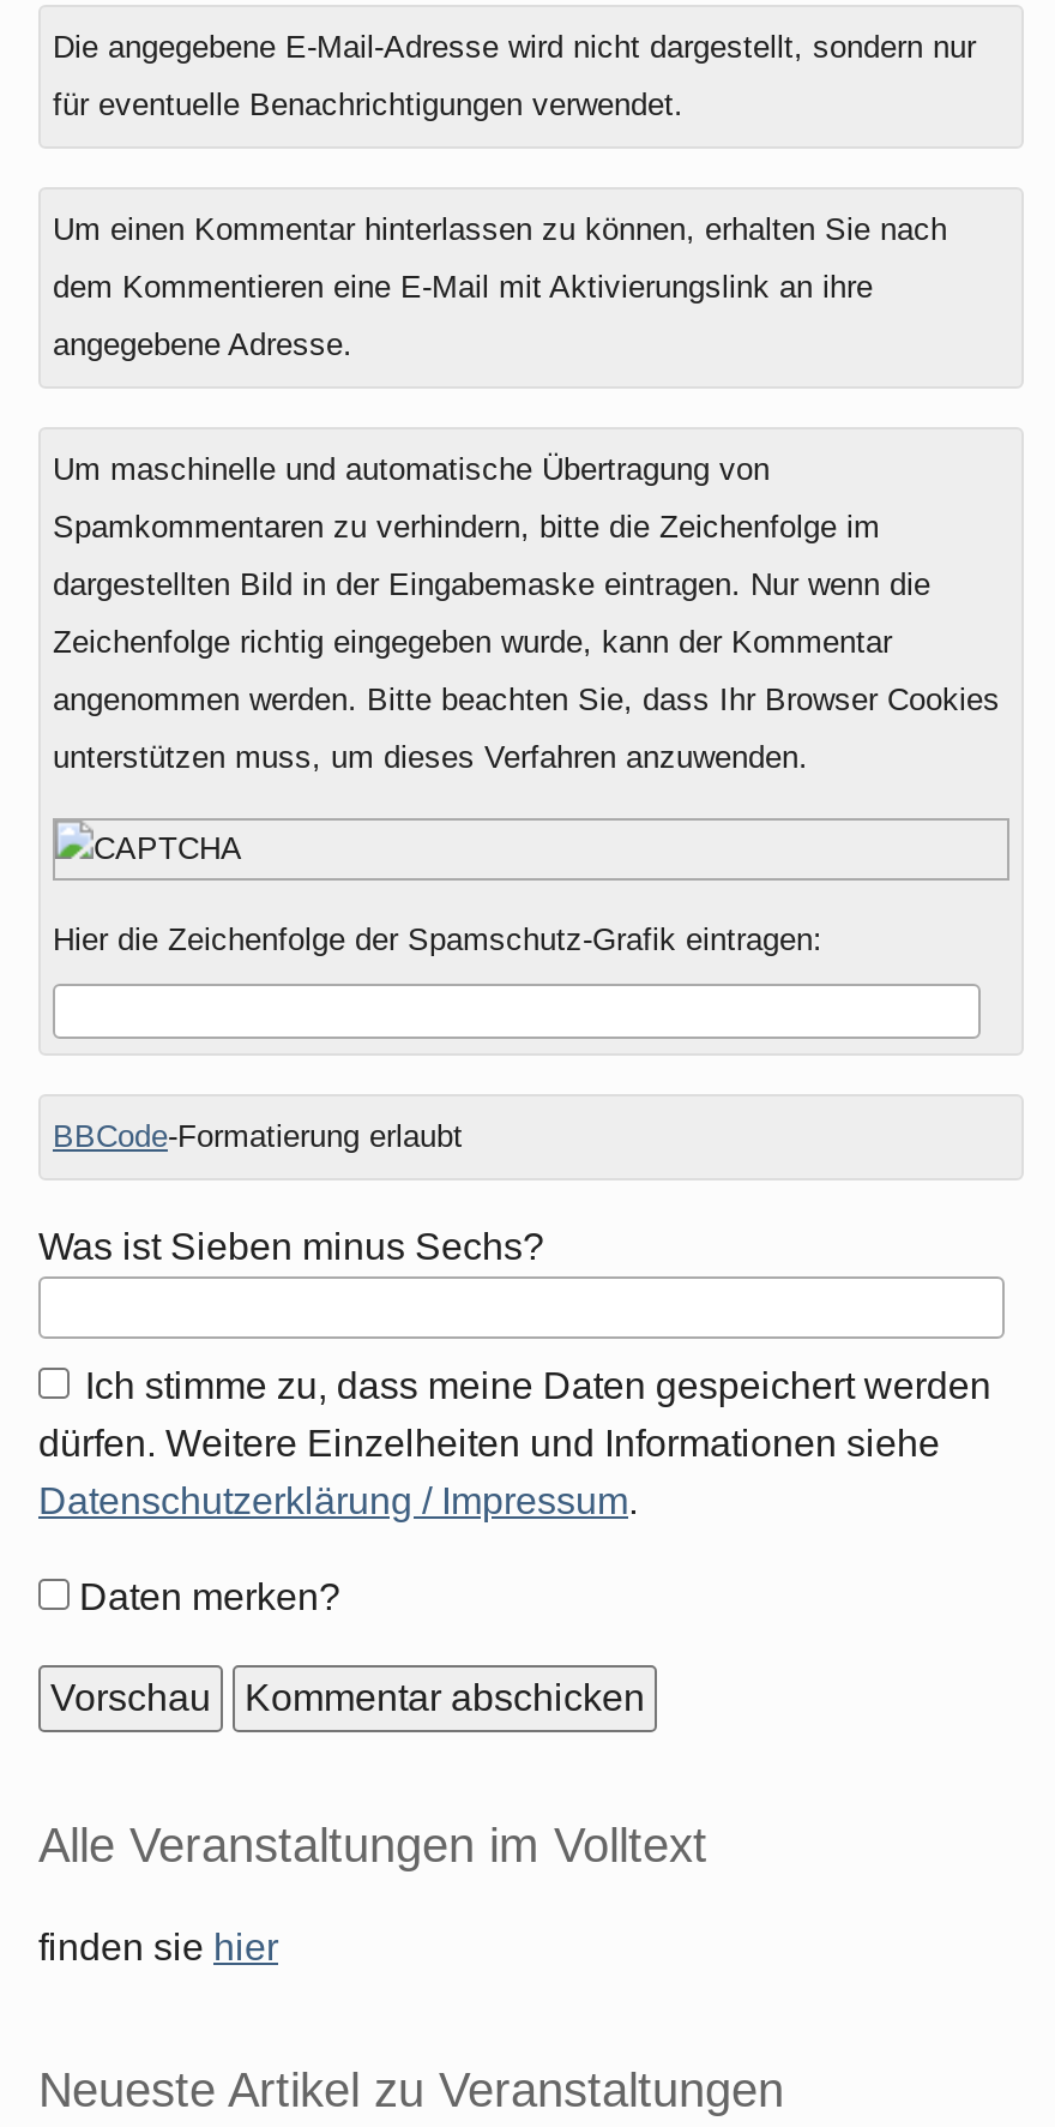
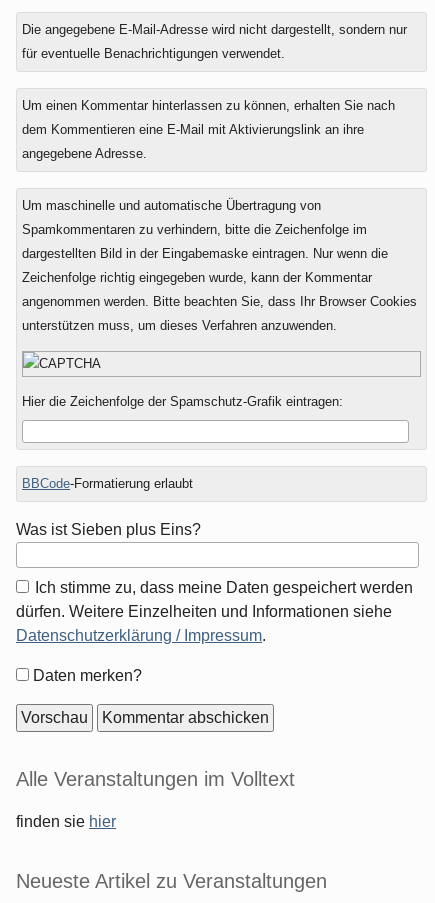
- Was ist Sieben minus Sechs?
+ Was ist Sieben plus Eins?
